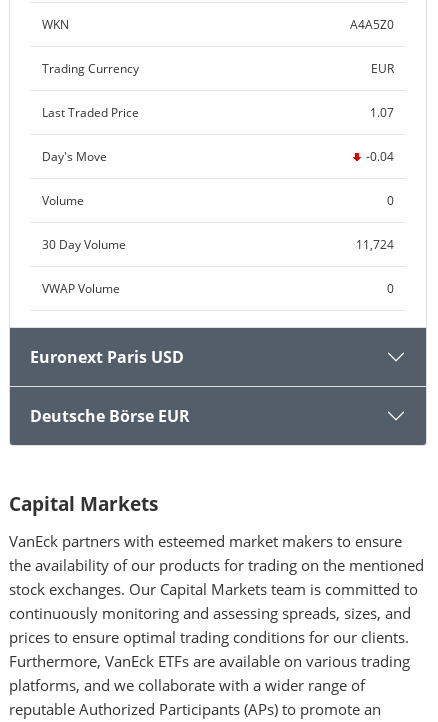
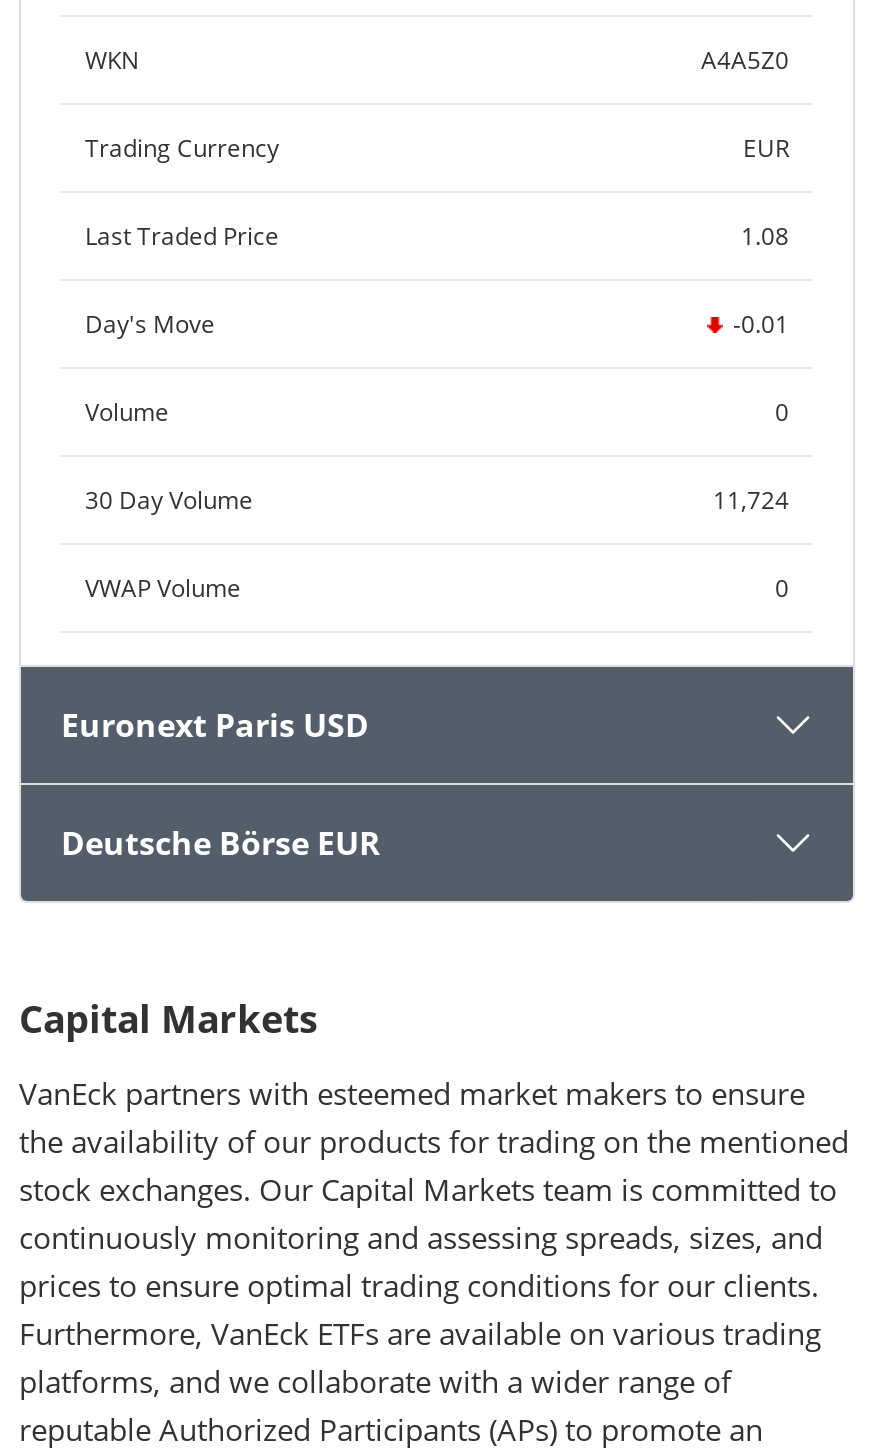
- 1.07
+ 1.08

- -0.04
+ -0.01
